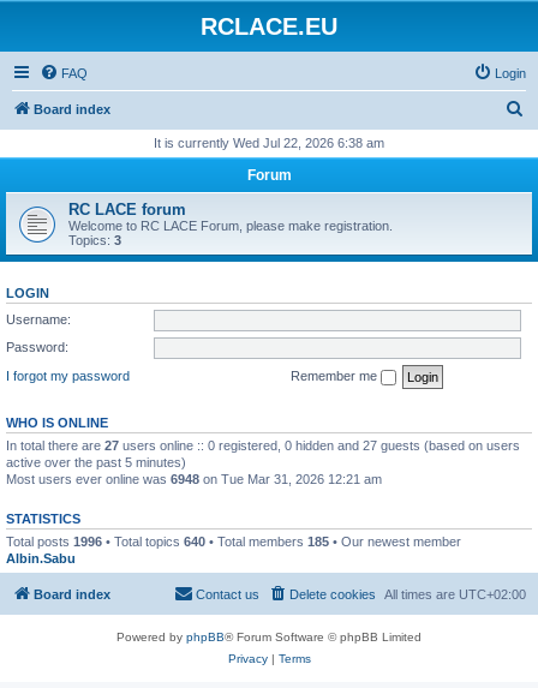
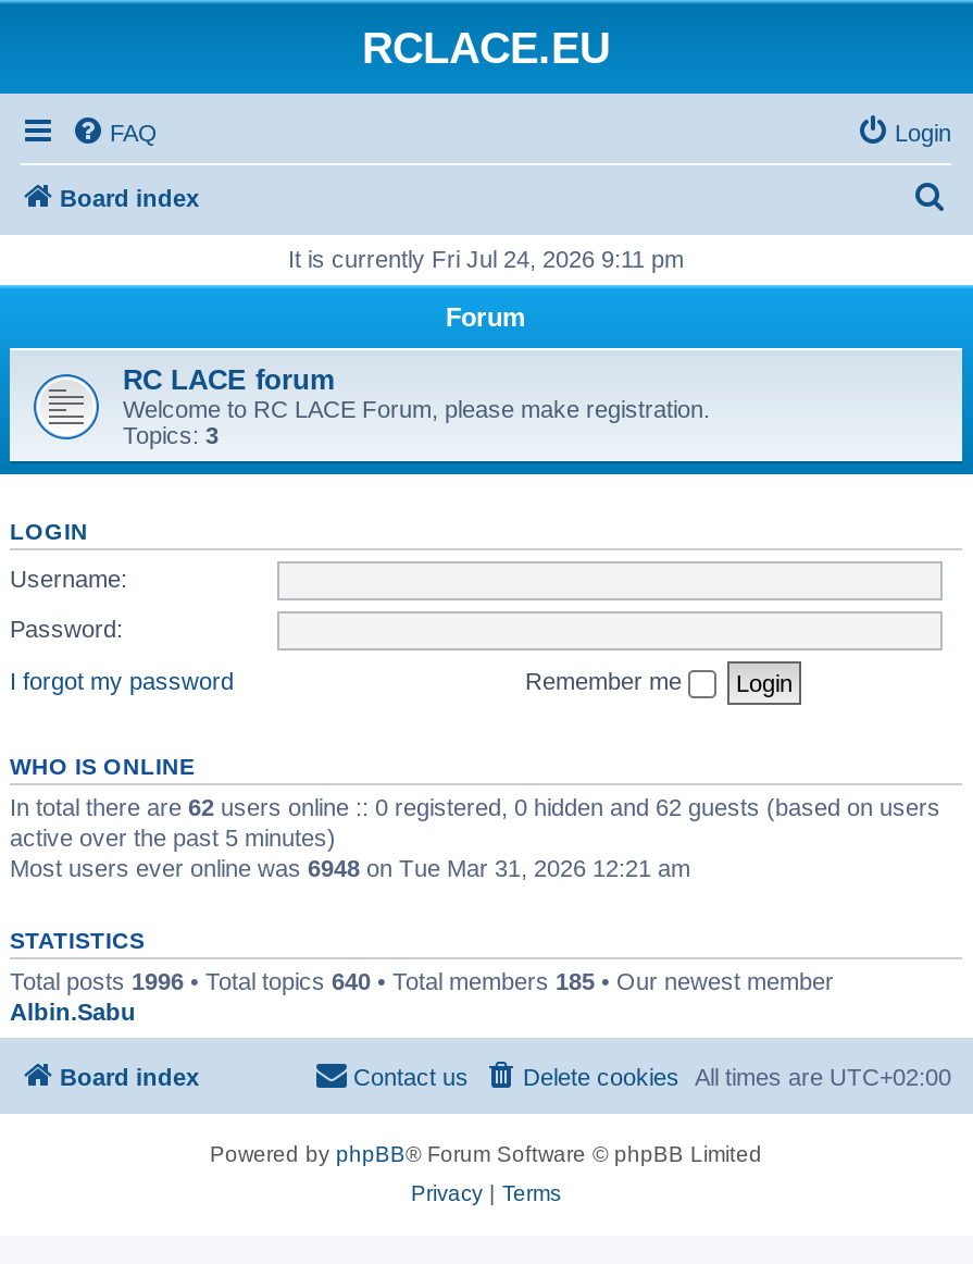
- It is currently Wed Jul 22, 2026 6:38 am
+ It is currently Fri Jul 24, 2026 9:11 pm

- In total there are 27 users online :: 0 registered, 0 hidden and 27 guests (based on users
+ In total there are 62 users online :: 0 registered, 0 hidden and 62 guests (based on users
